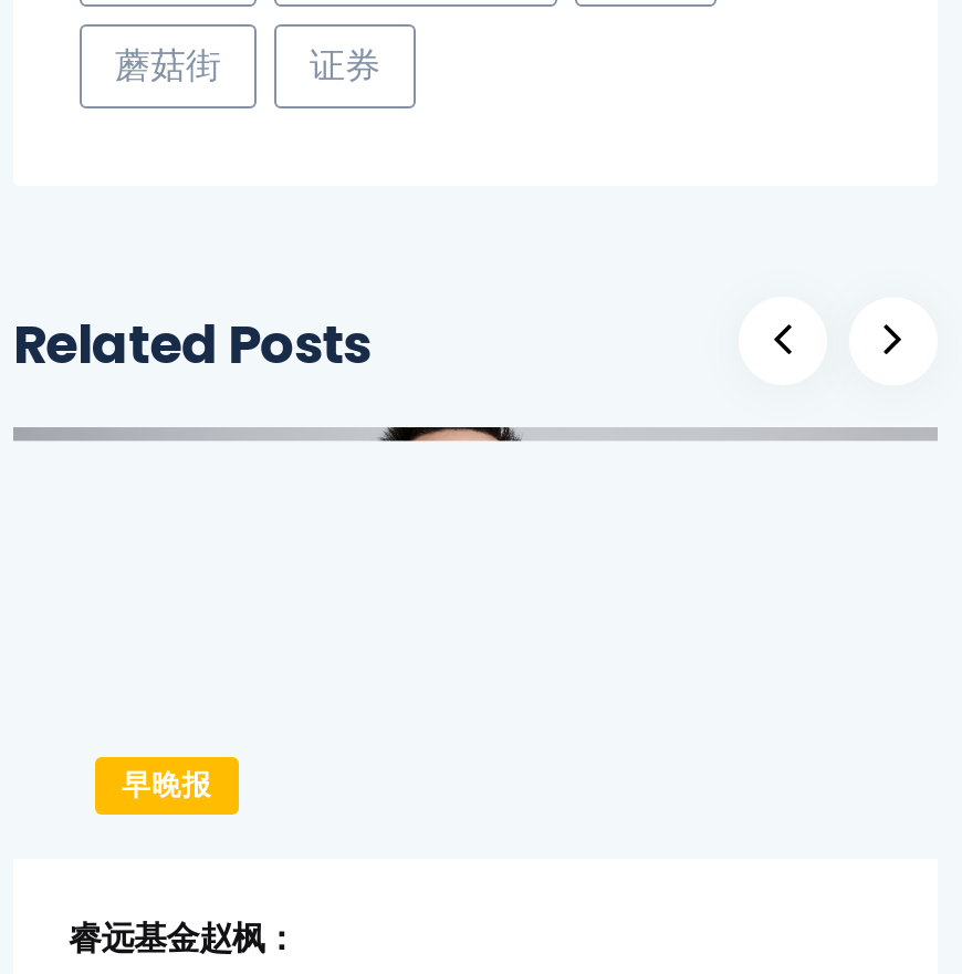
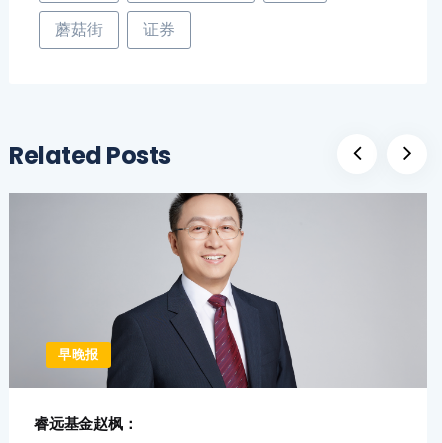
+ [image]
